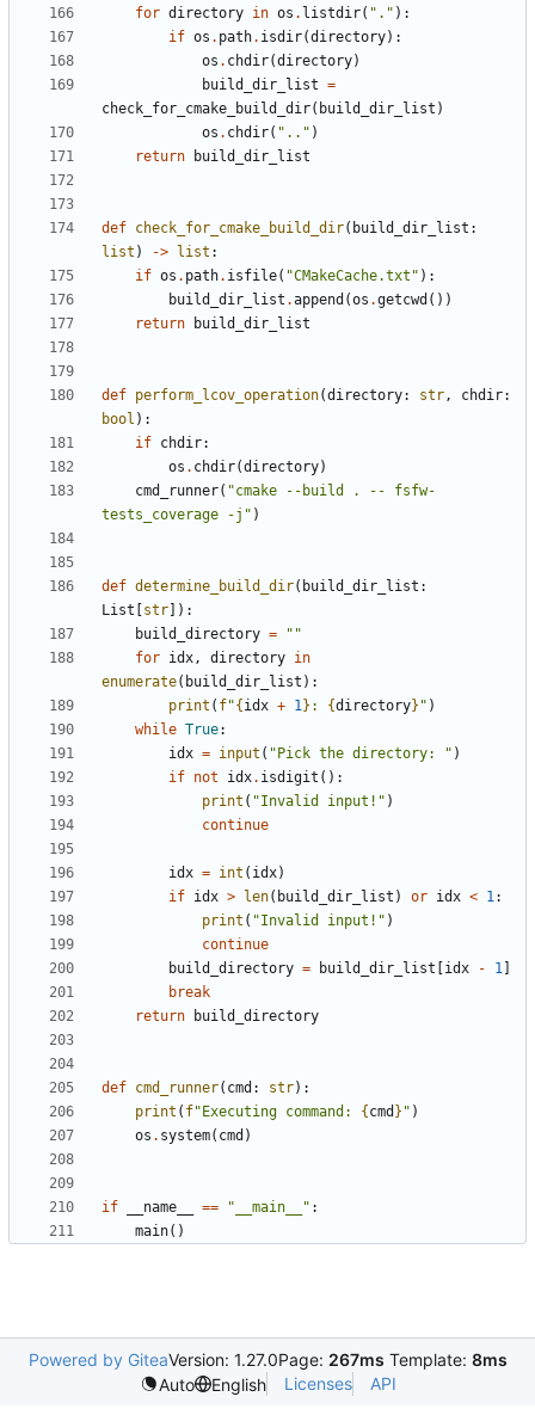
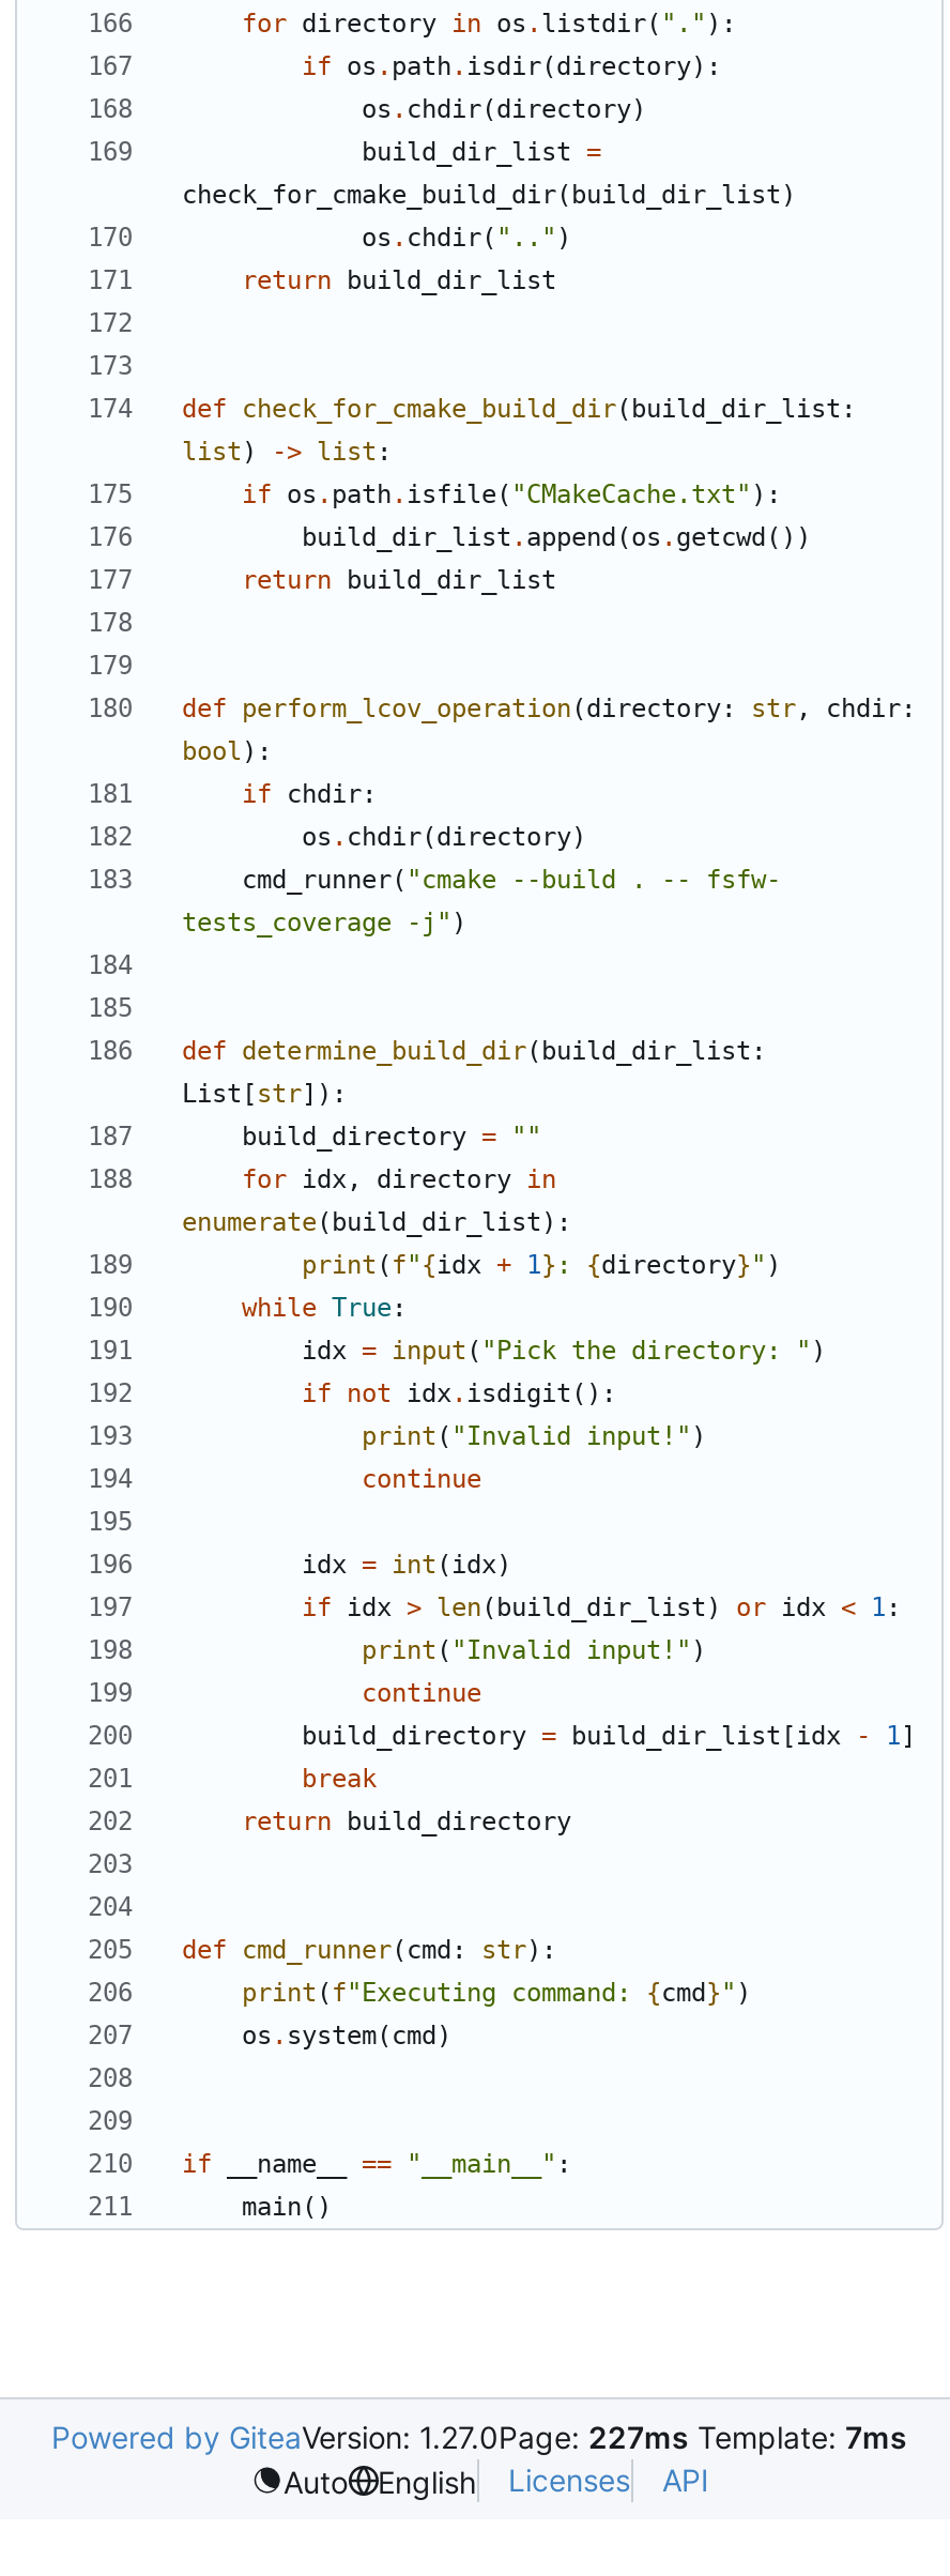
- Powered by GiteaVersion: 1.27.0Page: 267ms Template: 8ms
+ Powered by GiteaVersion: 1.27.0Page: 227ms Template: 7ms
